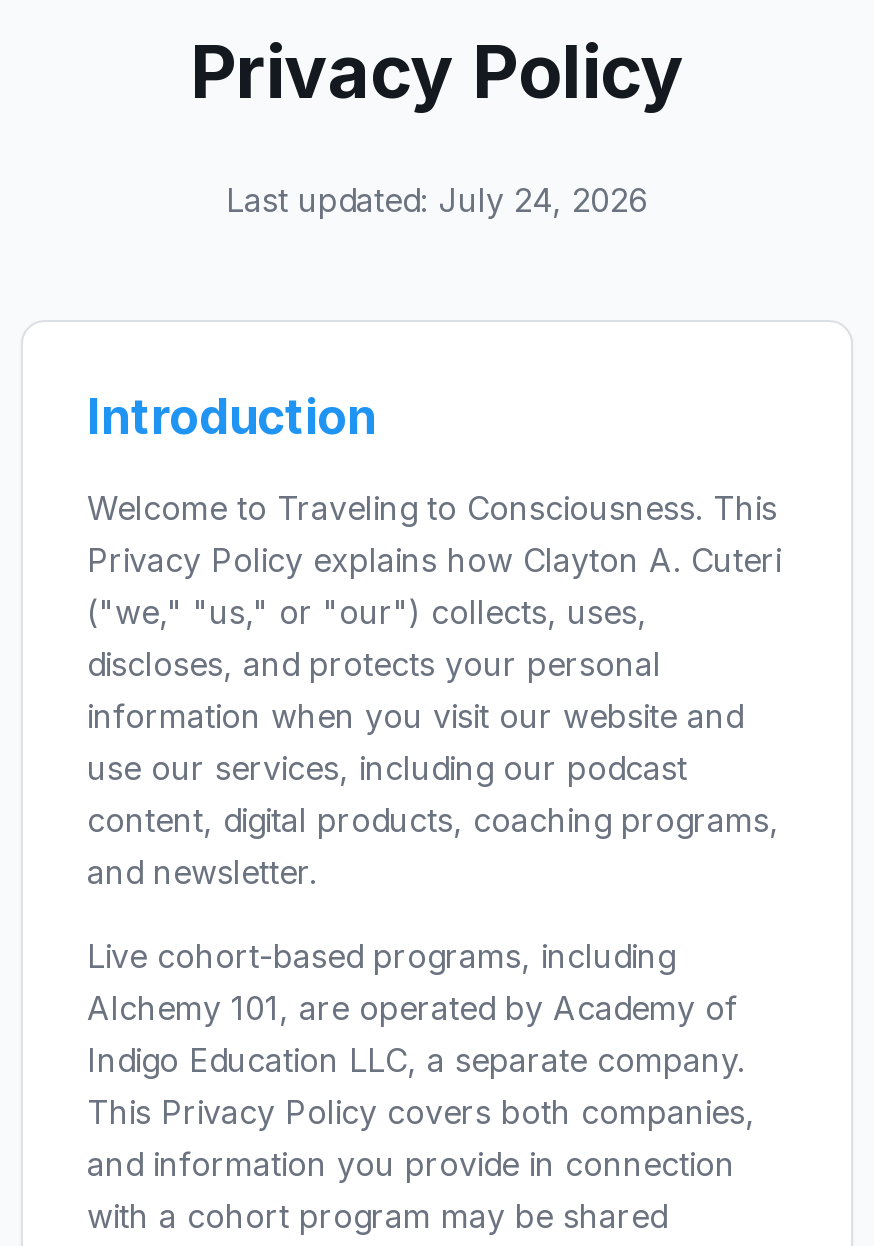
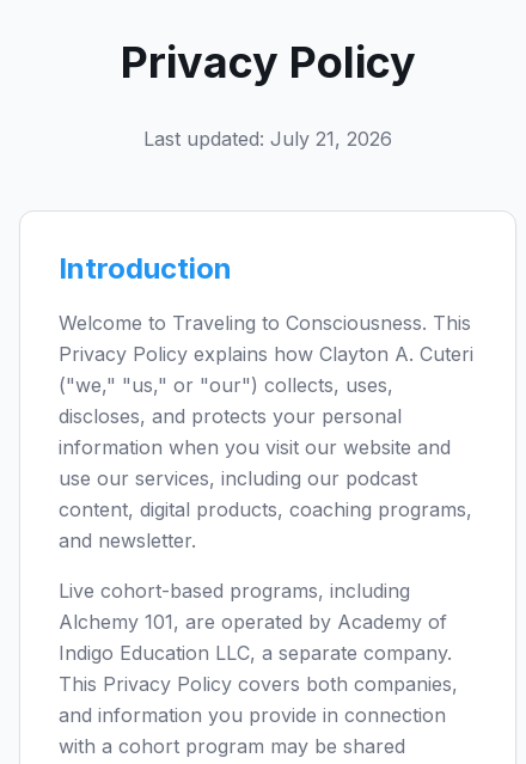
- Last updated: July 24, 2026
+ Last updated: July 21, 2026
